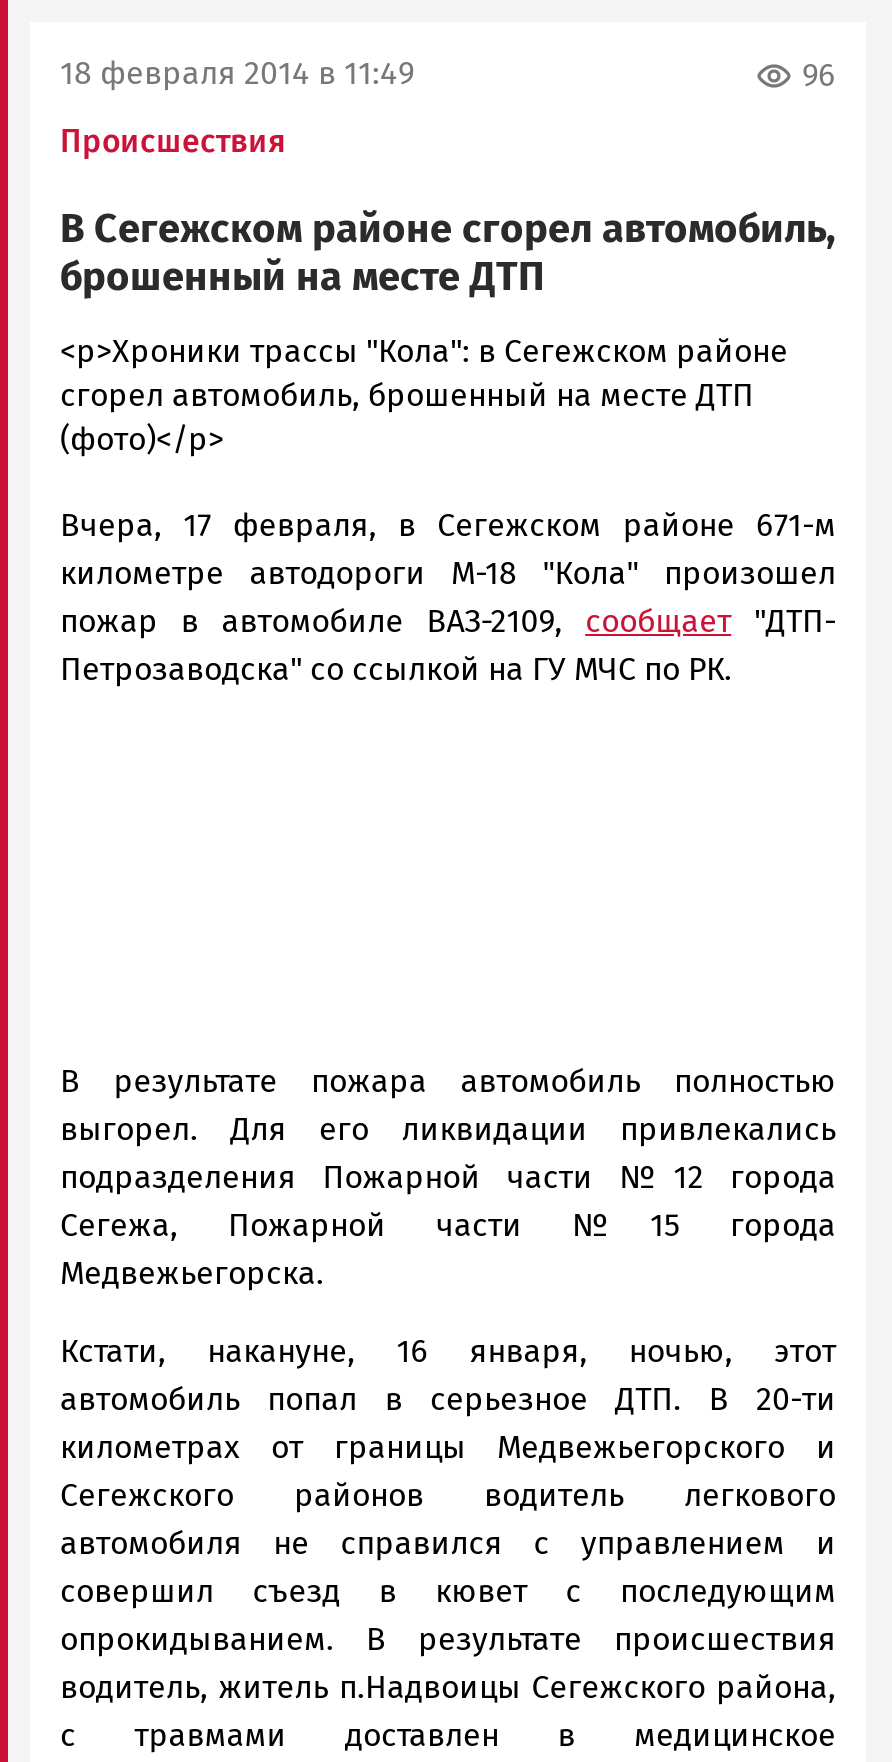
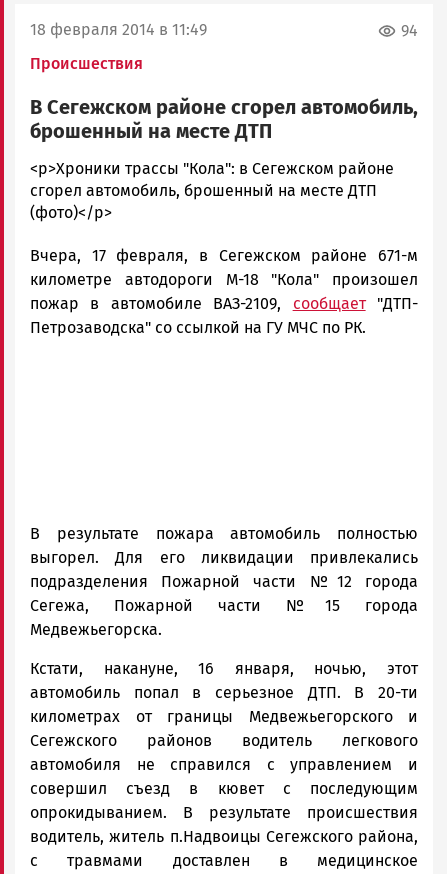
- 96
+ 94
